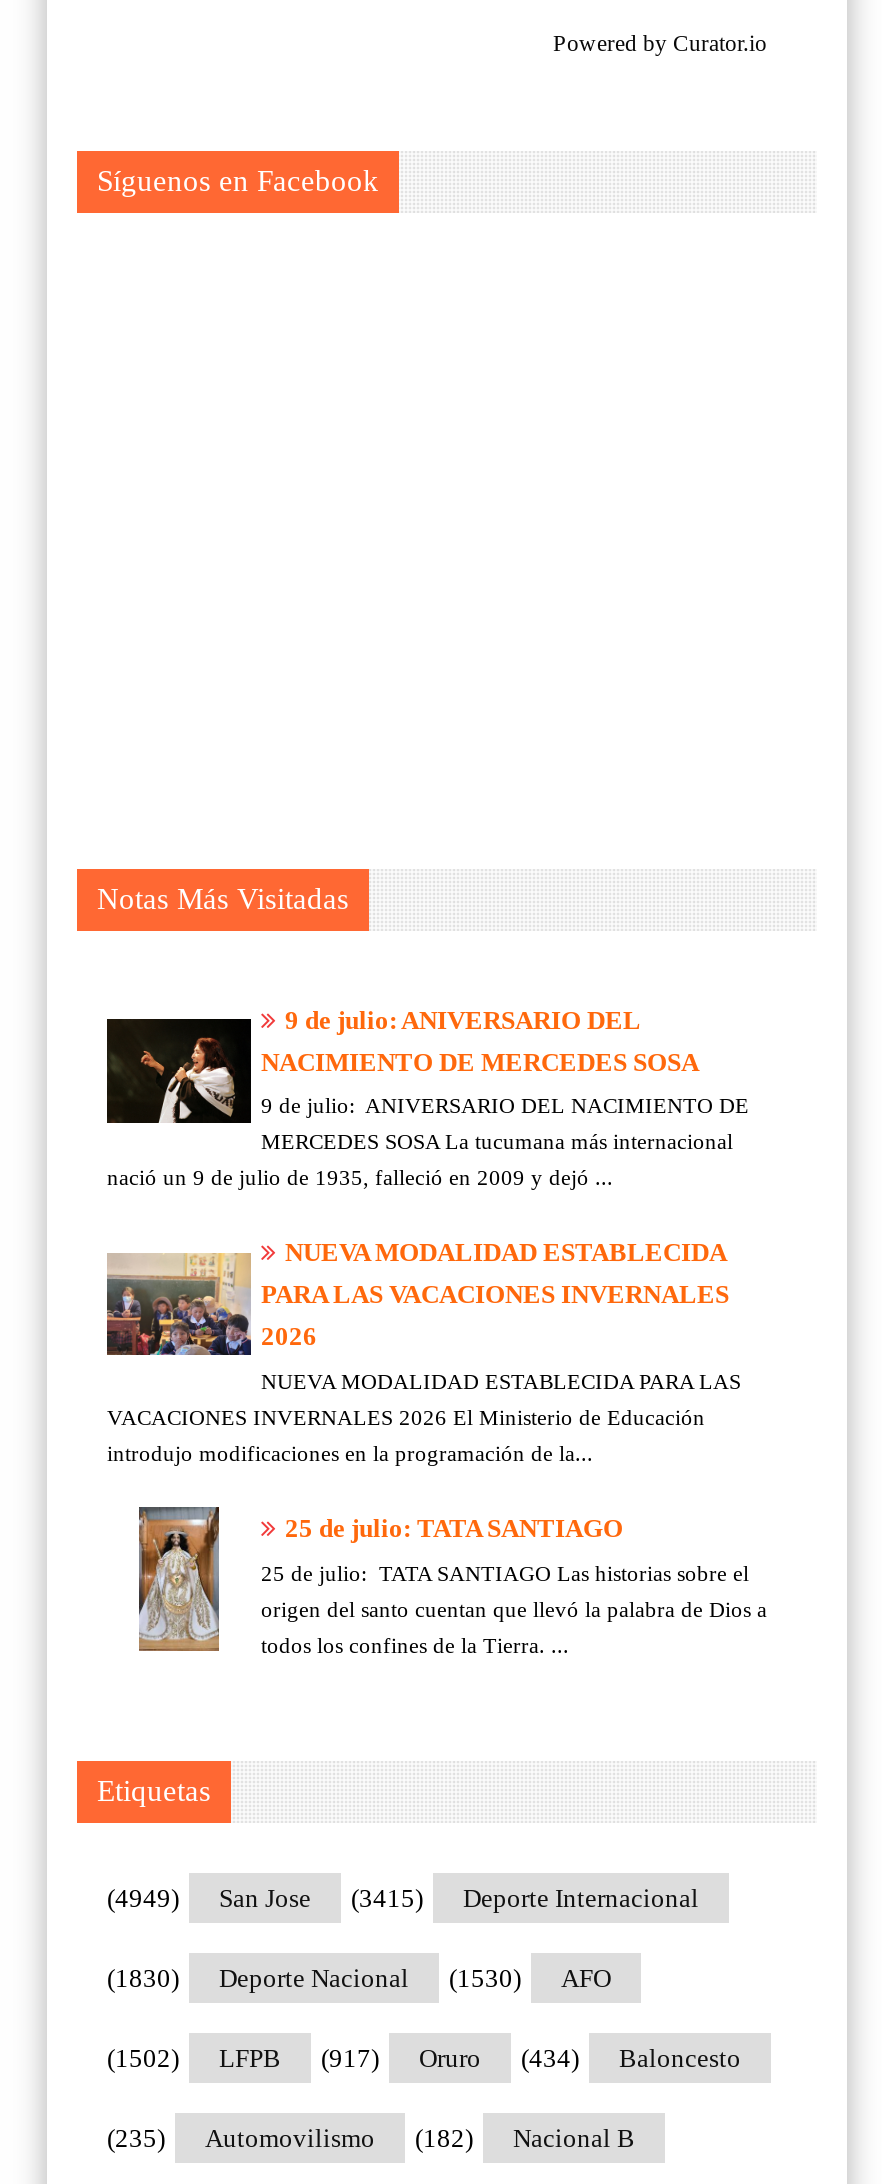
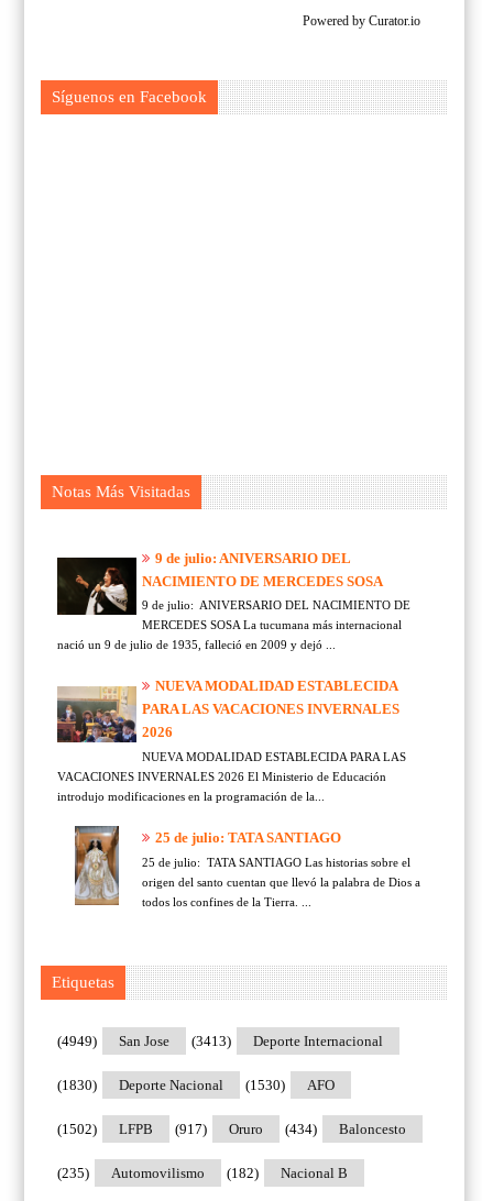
- (4949) San Jose (3415) Deporte Internacional
+ (4949) San Jose (3413) Deporte Internacional
